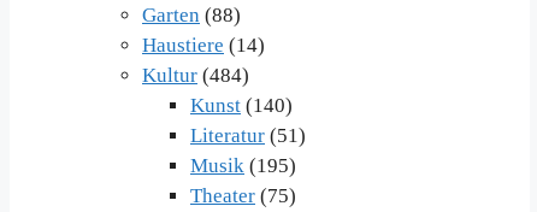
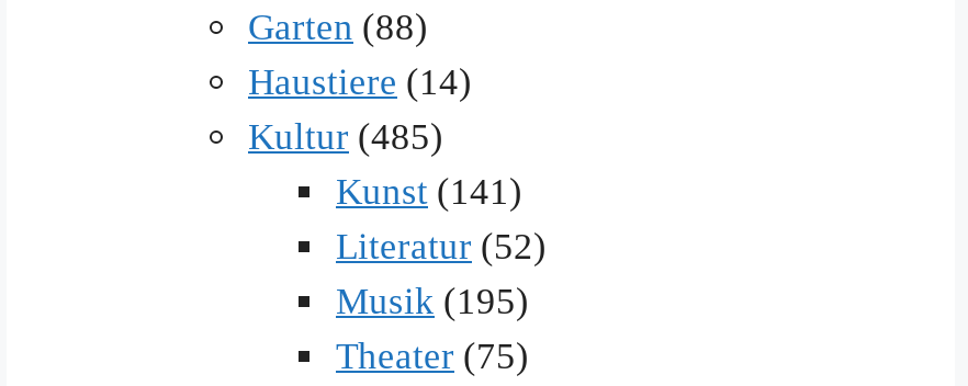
- Kultur (484)
+ Kultur (485)

- Kunst (140)
+ Kunst (141)

- Literatur (51)
+ Literatur (52)
